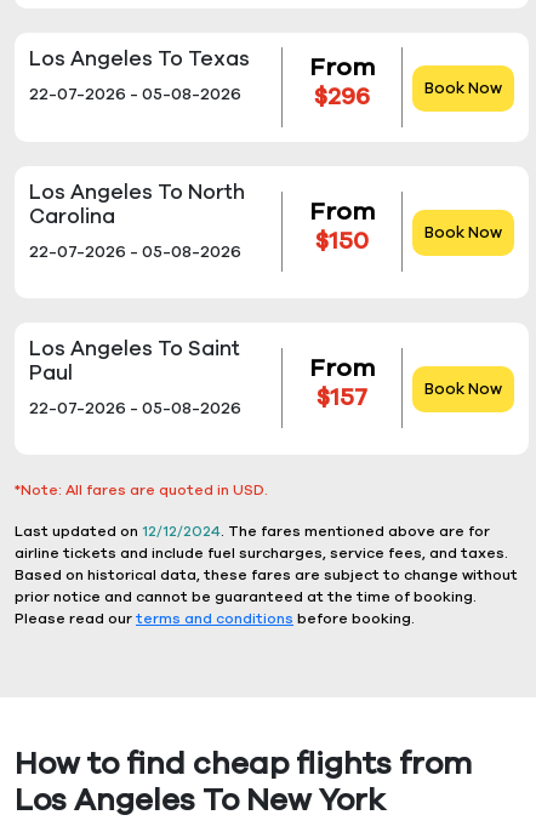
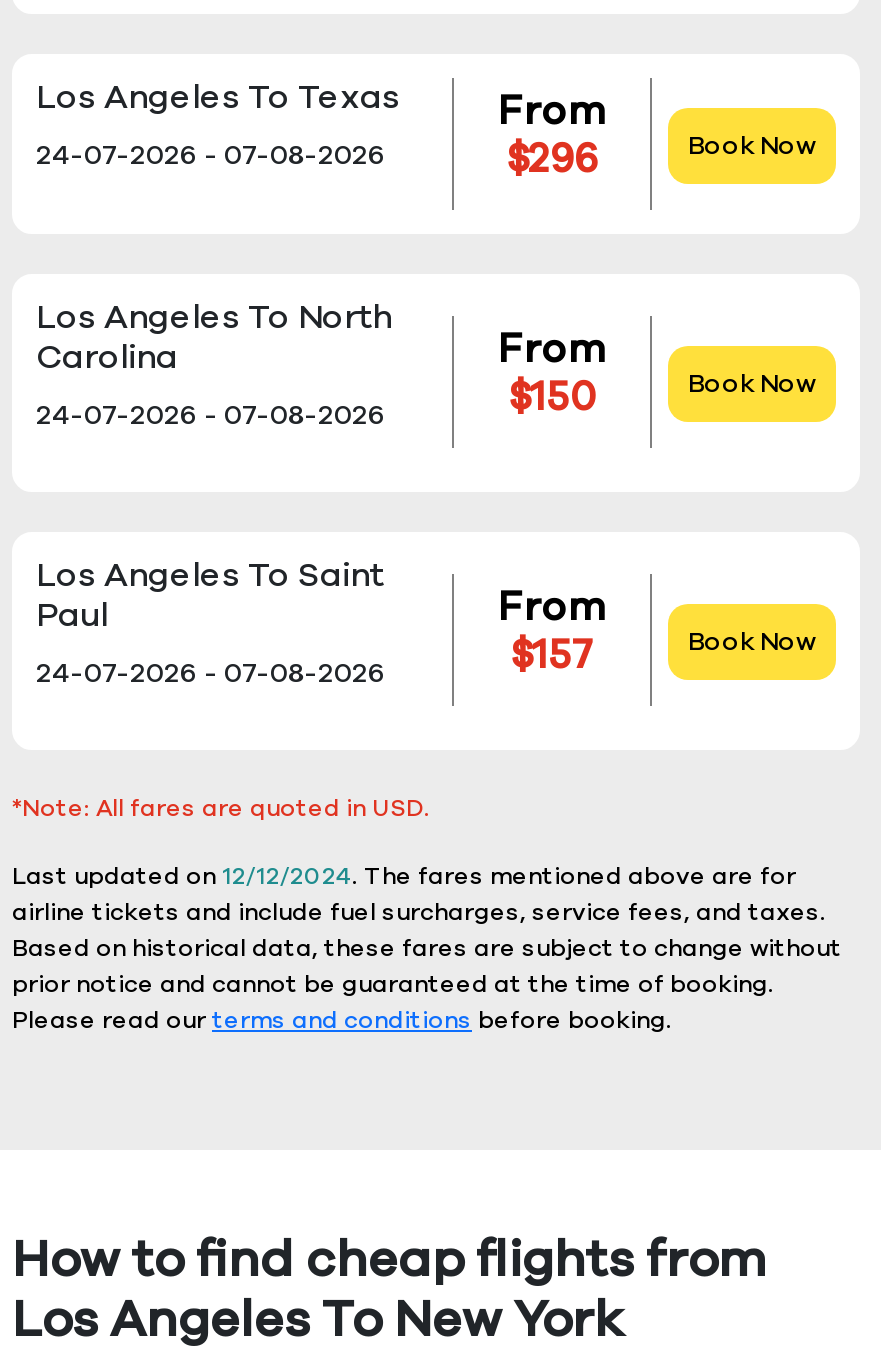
- 22-07-2026 - 05-08-2026
+ 24-07-2026 - 07-08-2026

- 22-07-2026 - 05-08-2026
+ 24-07-2026 - 07-08-2026

- 22-07-2026 - 05-08-2026
+ 24-07-2026 - 07-08-2026
